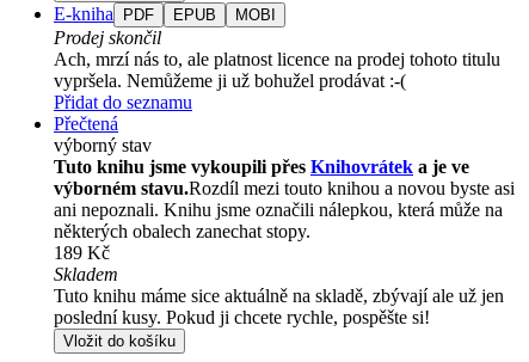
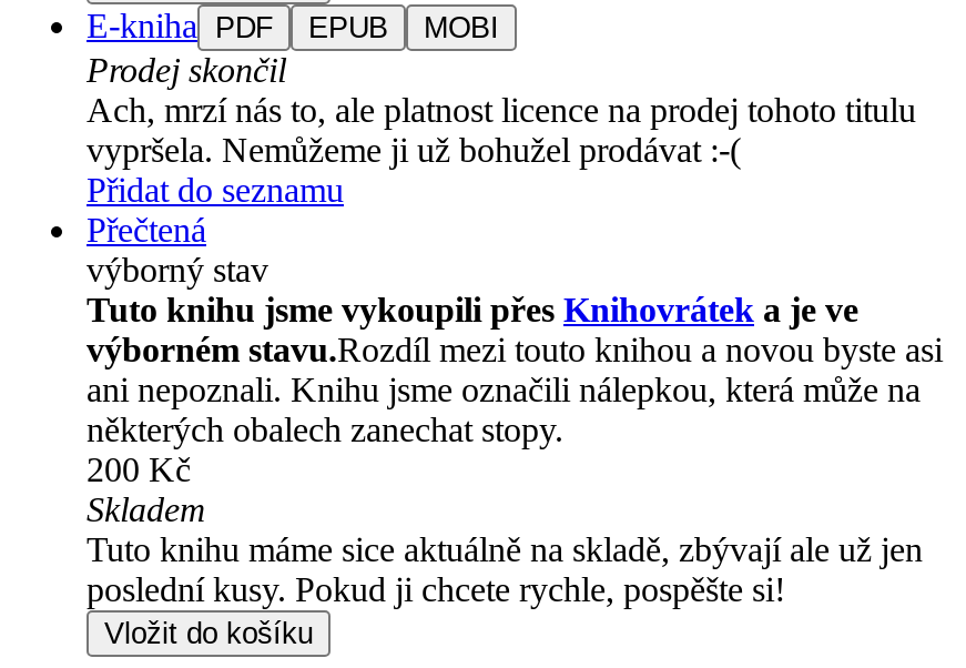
- 189 Kč
+ 200 Kč
